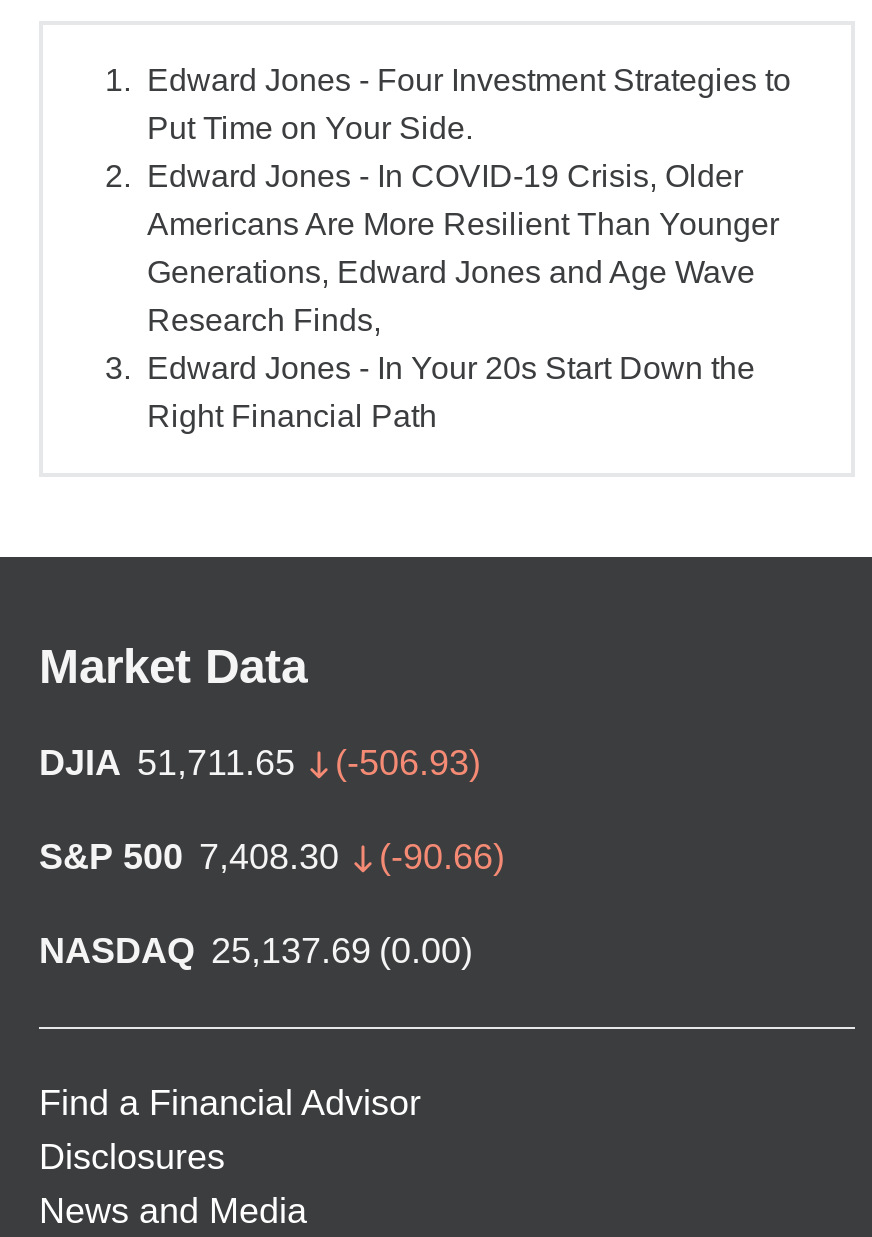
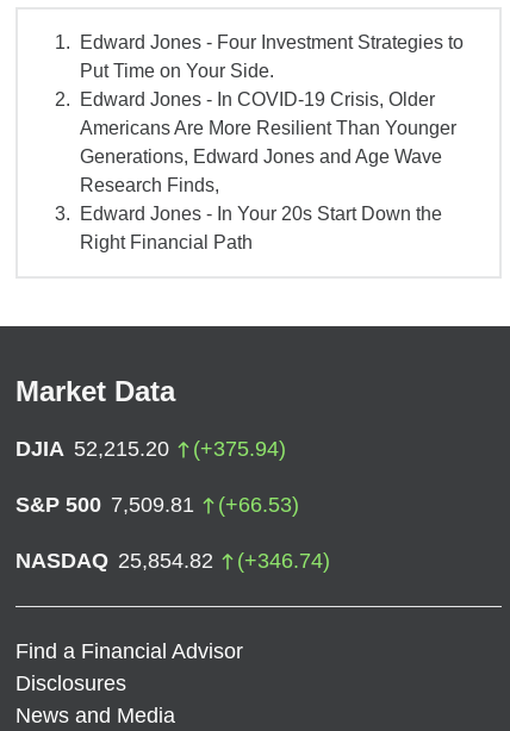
- DJIA 51,711.65
- (-506.93)
+ DJIA 52,215.20
+ (+375.94)

- S&P 500 7,408.30
- (-90.66)
+ S&P 500 7,509.81
+ (+66.53)

- NASDAQ 25,137.69 (0.00)
+ NASDAQ 25,854.82
+ (+346.74)
